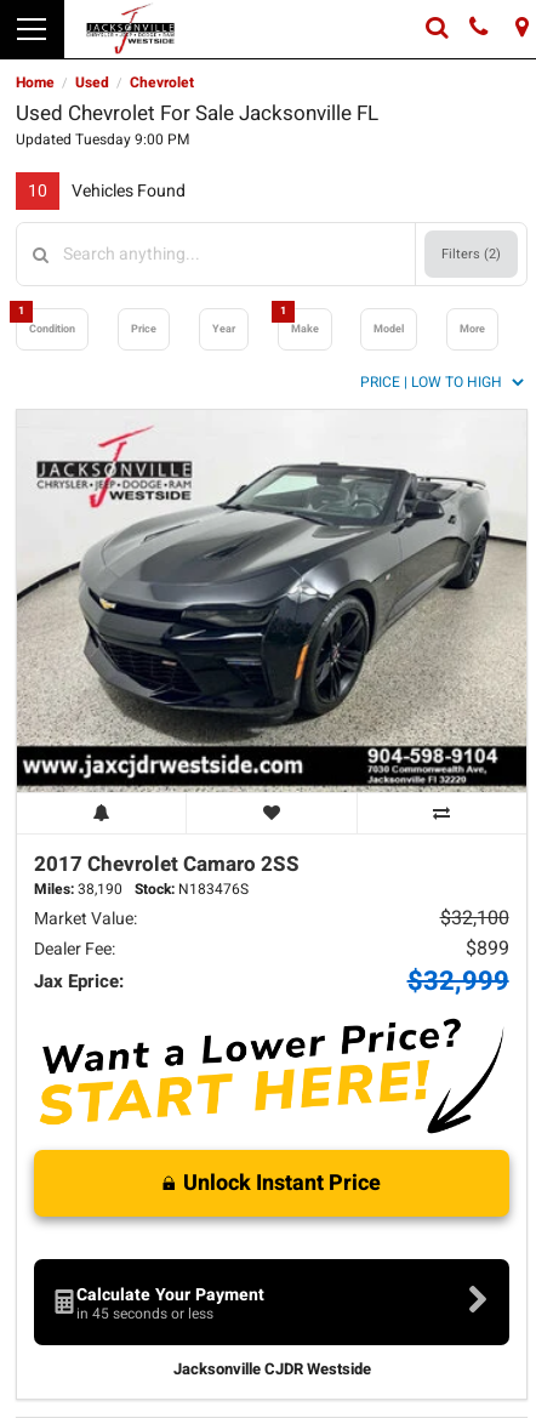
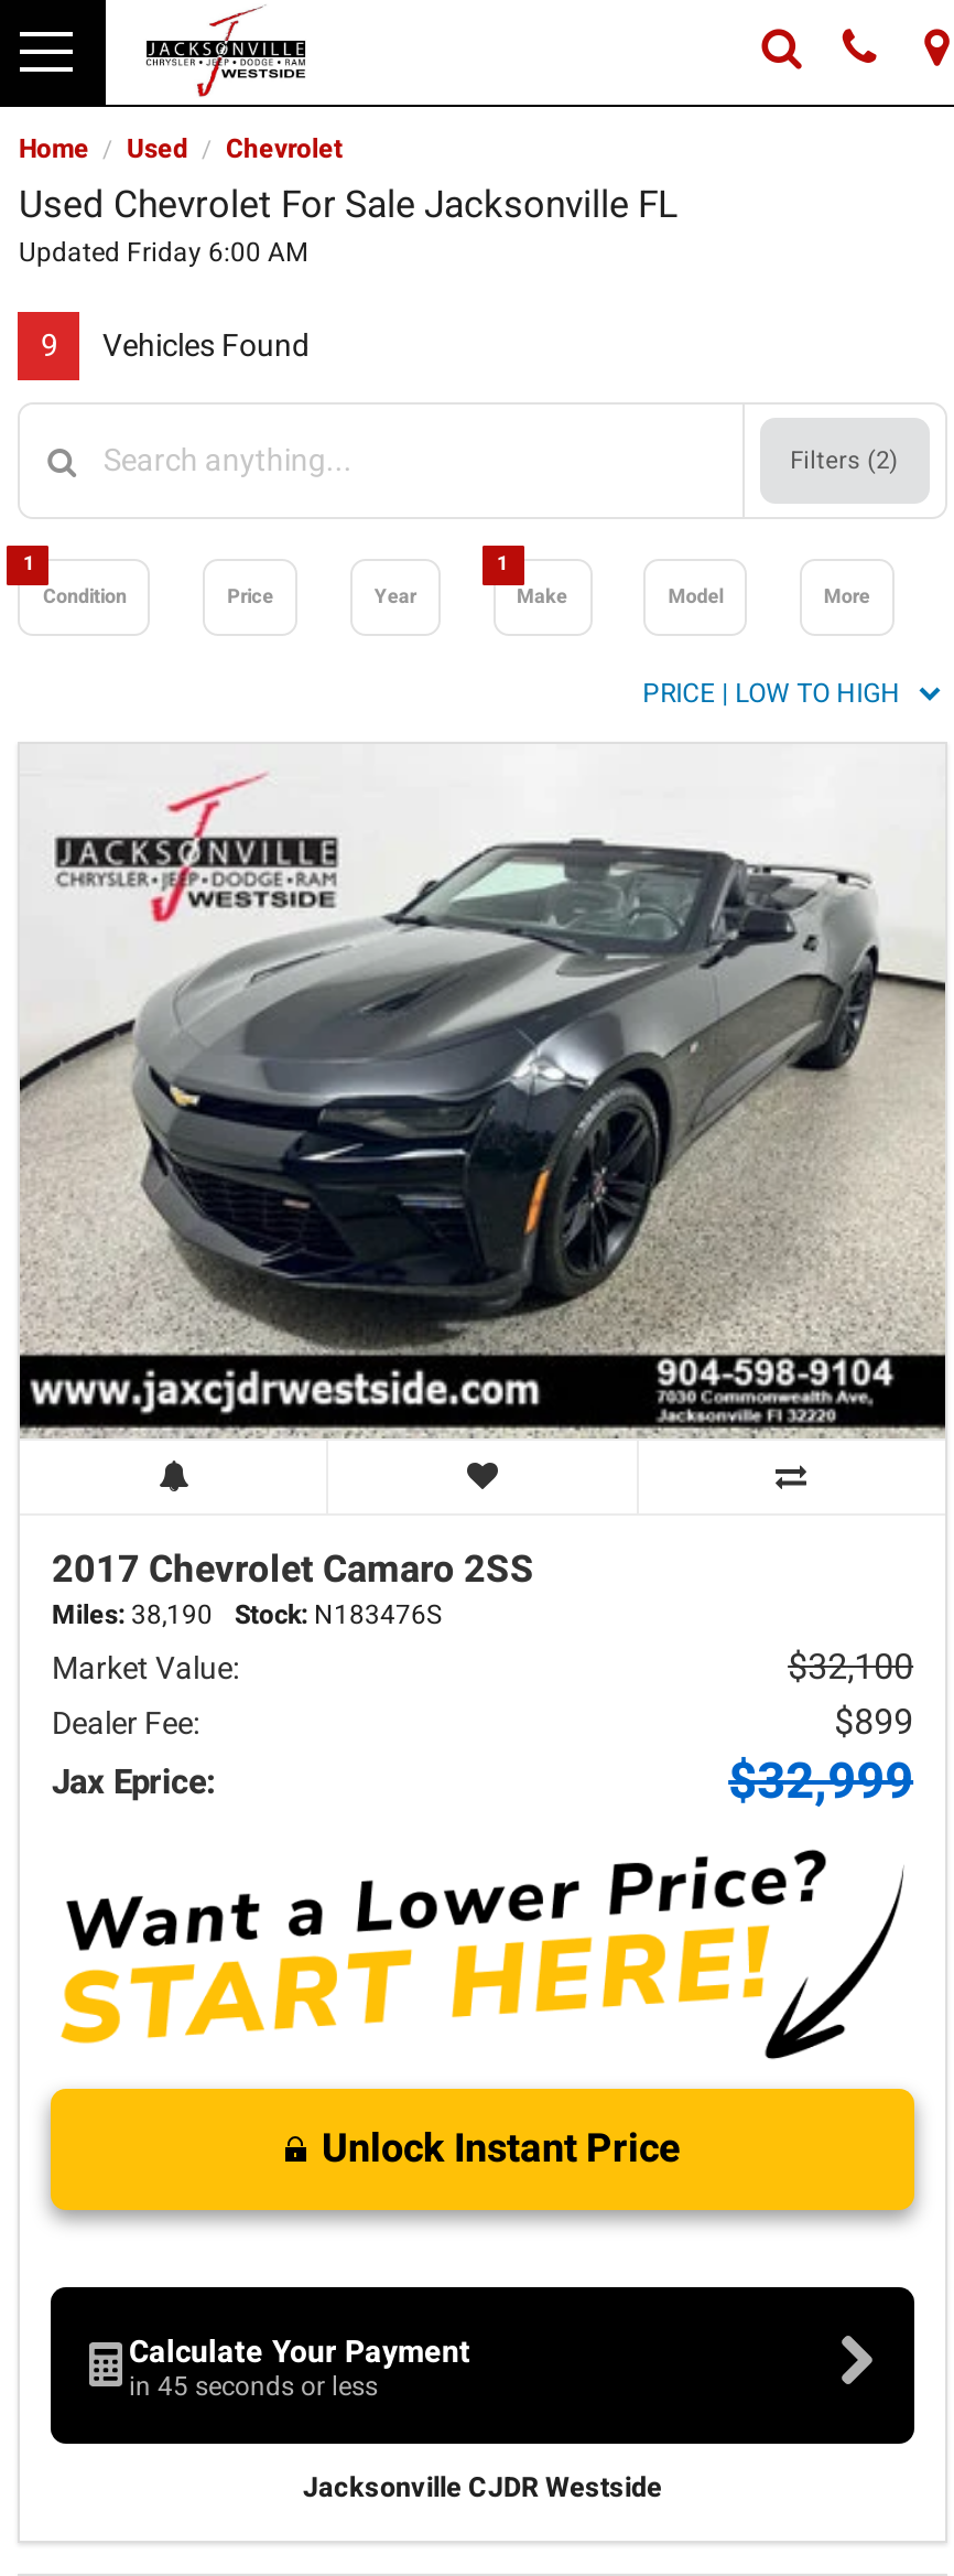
- Updated Tuesday 9:00 PM
+ Updated Friday 6:00 AM

- 10 Vehicles Found
+ 9 Vehicles Found
